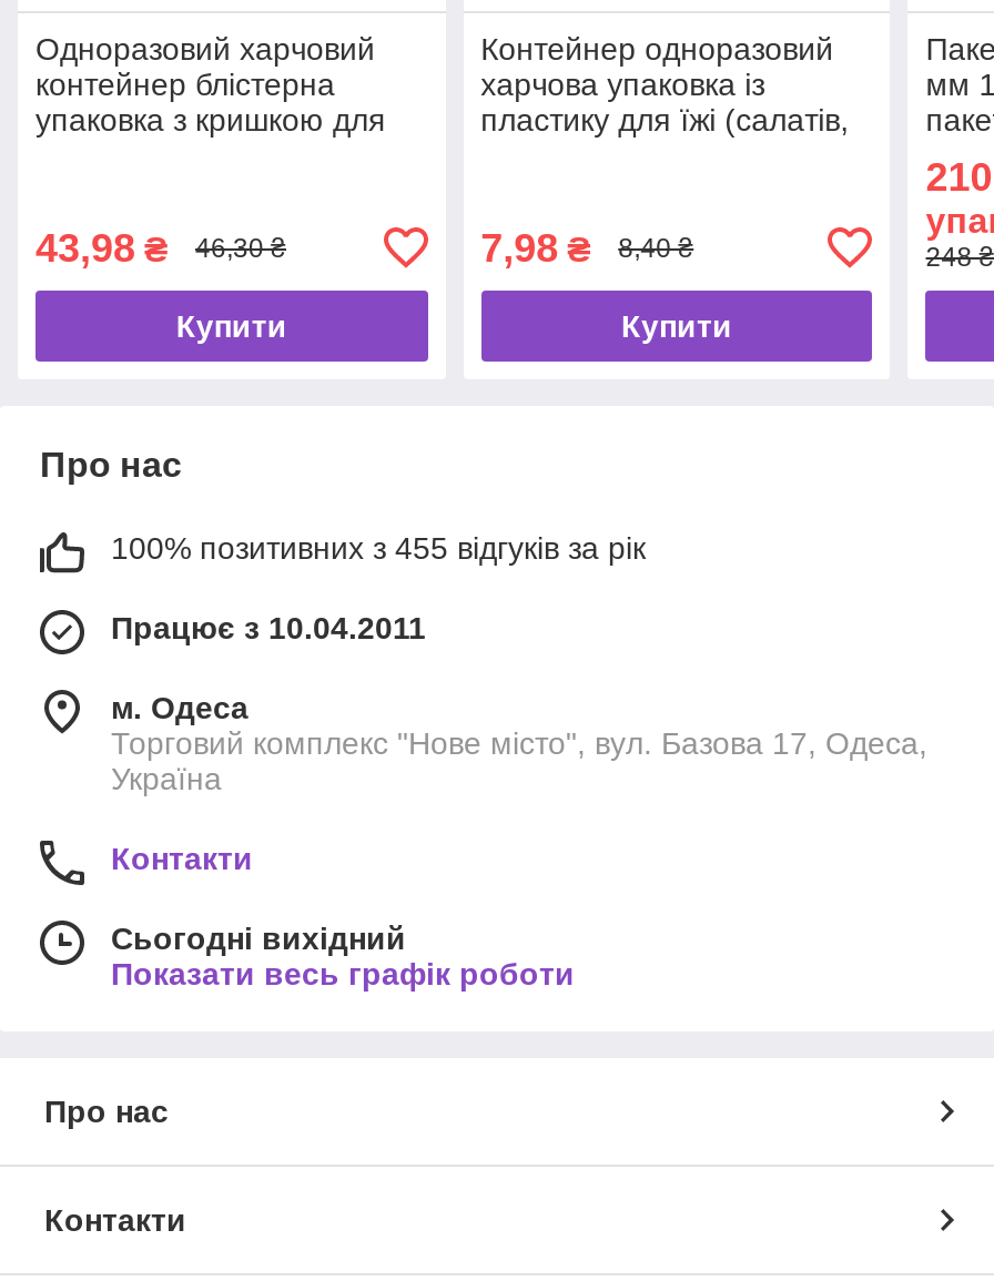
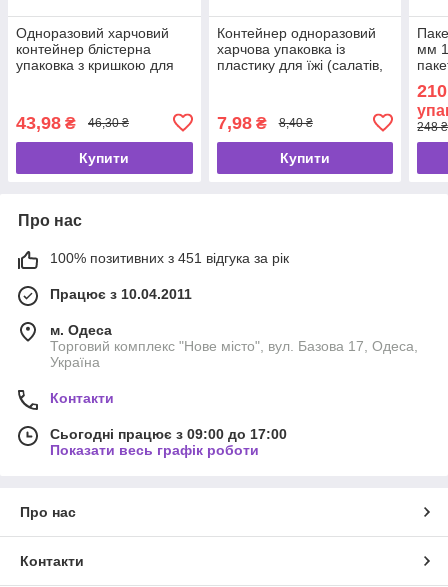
- 100% позитивних з 455 відгуків за рік
+ 100% позитивних з 451 відгука за рік

- Сьогодні вихідний
+ Сьогодні працює з 09:00 до 17:00
